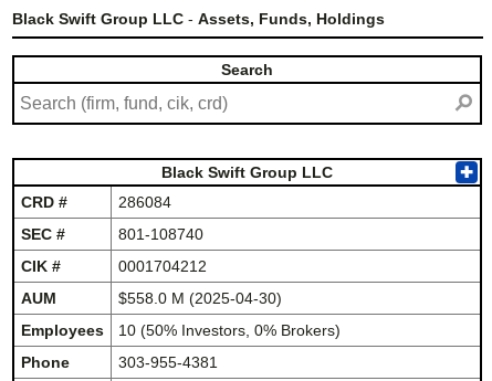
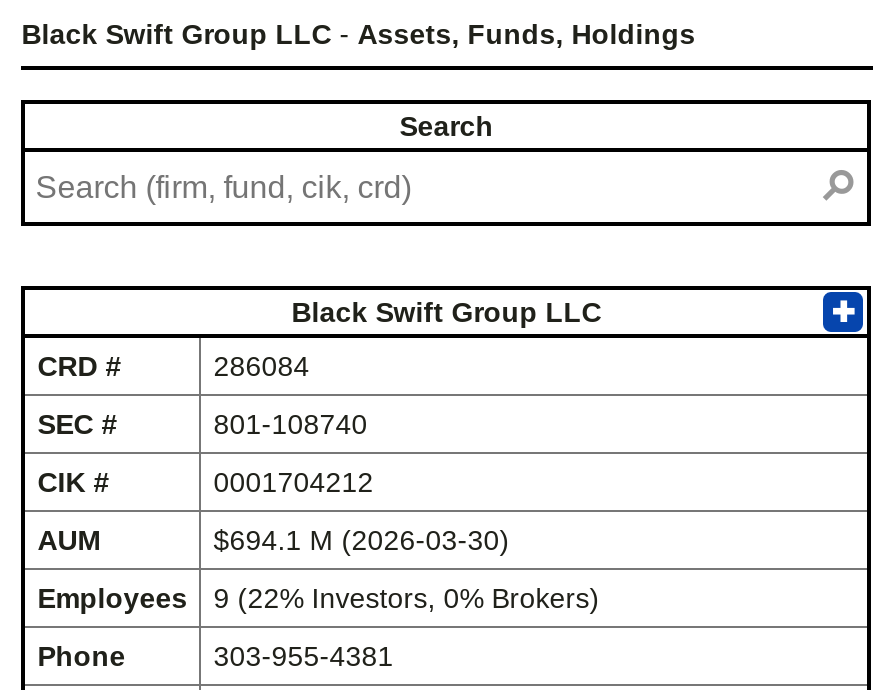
- $558.0 M (2025-04-30)
+ $694.1 M (2026-03-30)

- 10 (50% Investors, 0% Brokers)
+ 9 (22% Investors, 0% Brokers)
